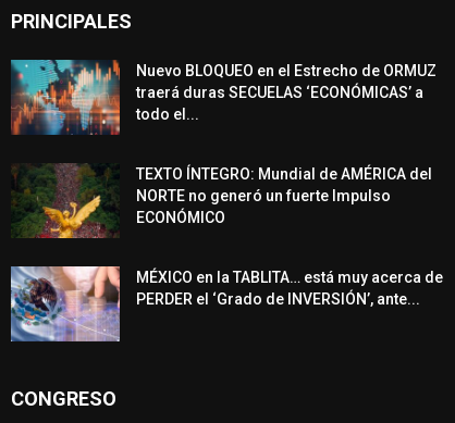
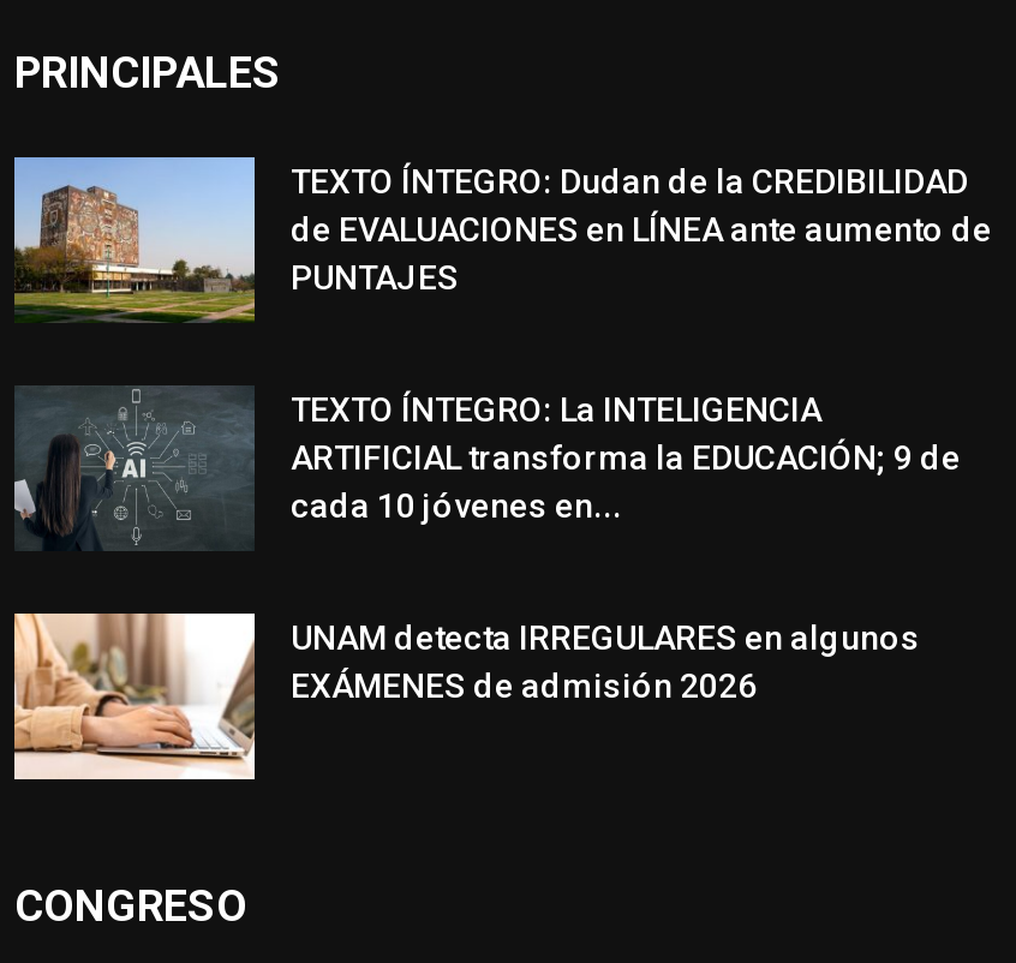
- [image]
- Nuevo BLOQUEO en el Estrecho de ORMUZ
- traerá duras SECUELAS ‘ECONÓMICAS’ a
- todo el...
+ [image]
+ TEXTO ÍNTEGRO: Dudan de la CREDIBILIDAD
+ de EVALUACIONES en LÍNEA ante aumento de
+ PUNTAJES

- [image]
- TEXTO ÍNTEGRO: Mundial de AMÉRICA del
- NORTE no generó un fuerte Impulso
- ECONÓMICO
+ [image]
+ TEXTO ÍNTEGRO: La INTELIGENCIA
+ ARTIFICIAL transforma la EDUCACIÓN; 9 de
+ cada 10 jóvenes en...

- [image]
- MÉXICO en la TABLITA… está muy acerca de
- PERDER el ‘Grado de INVERSIÓN’, ante...
+ [image]
+ UNAM detecta IRREGULARES en algunos
+ EXÁMENES de admisión 2026
